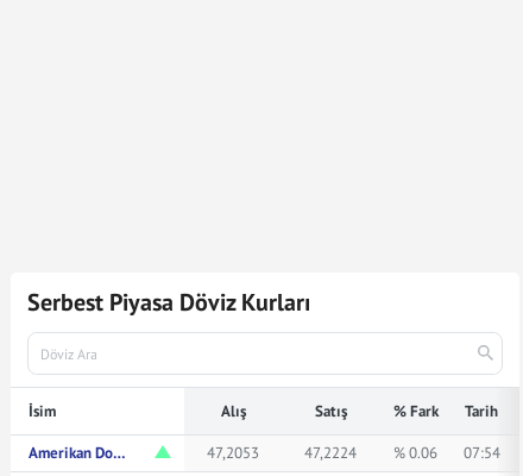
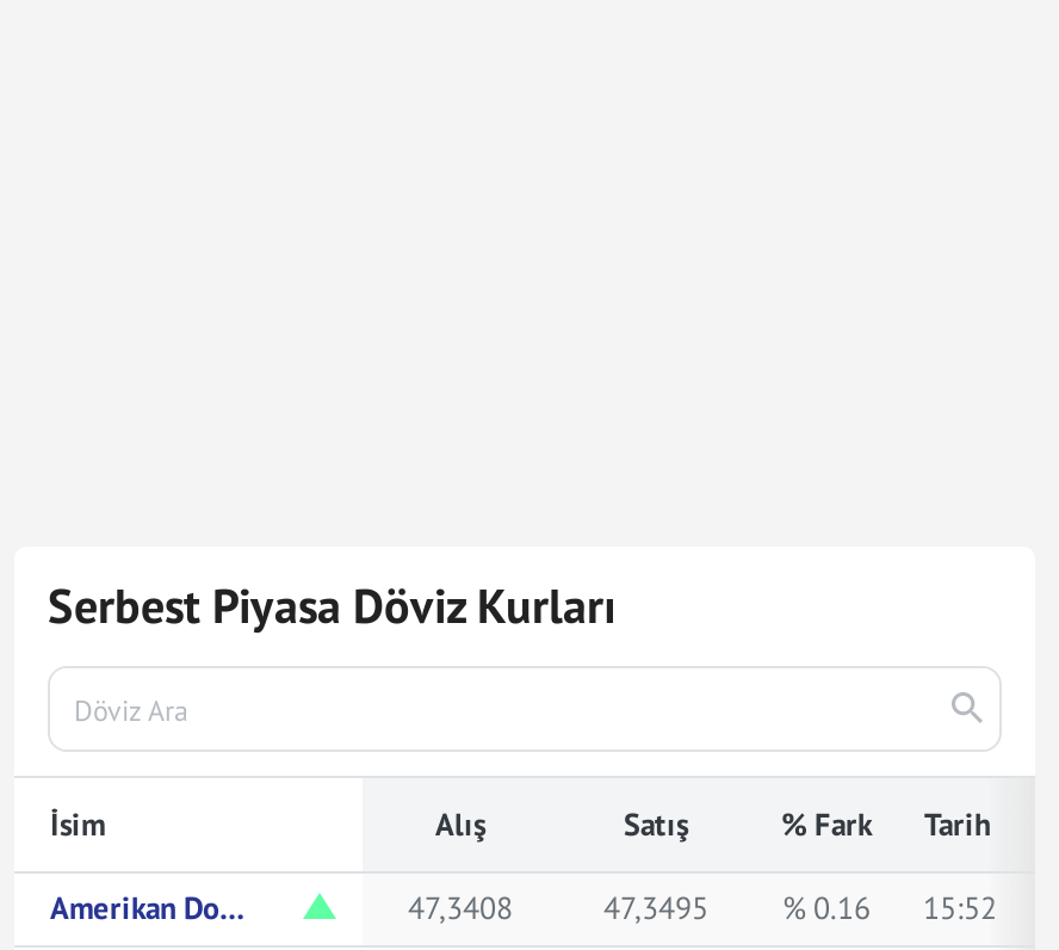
- 47,2053
+ 47,3408

- 47,2224
+ 47,3495

- % 0.06
+ % 0.16

- 07:54
+ 15:52
